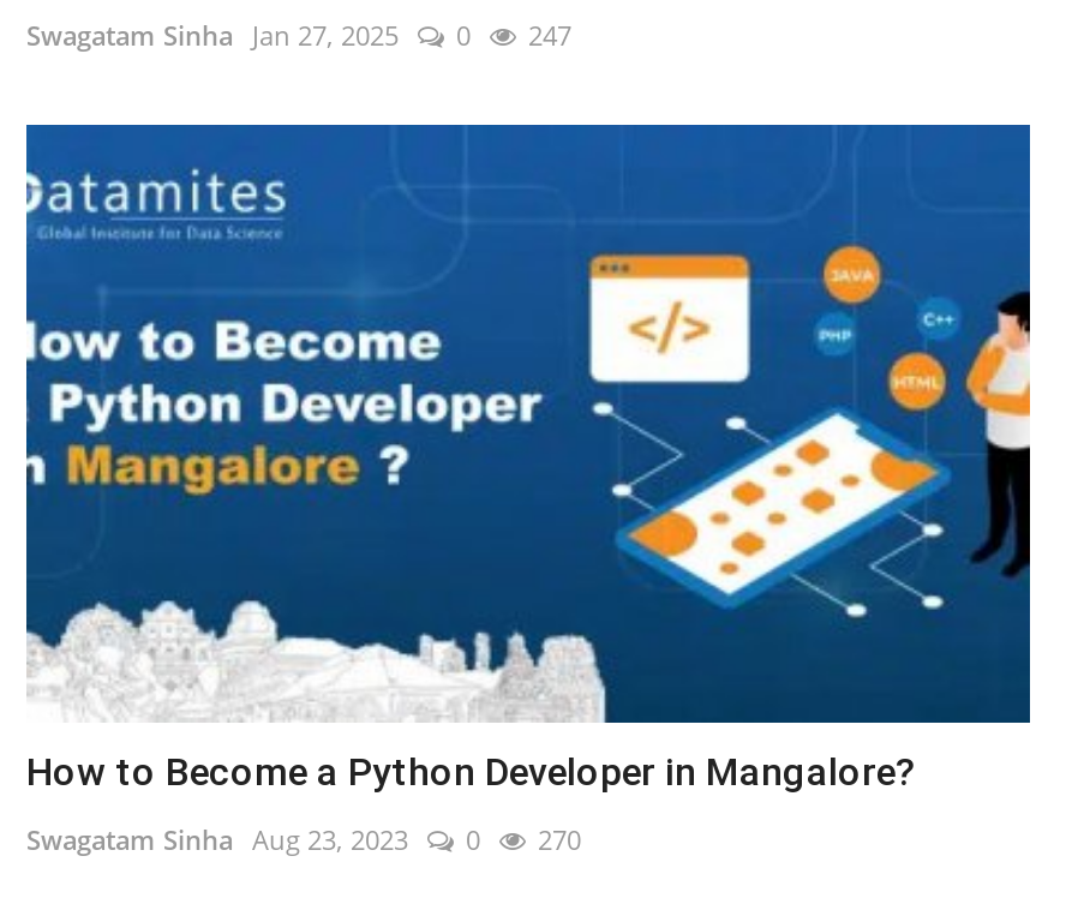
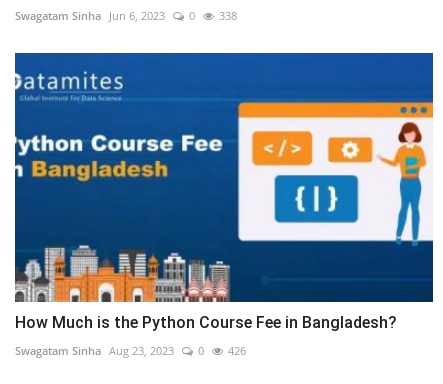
- Swagatam Sinha Jan 27, 2025
+ Swagatam Sinha Jun 6, 2023

- 247
+ 338

- [image]
- How to Become a Python Developer in Mangalore?
+ [image]
+ How Much is the Python Course Fee in Bangladesh?

- Swagatam Sinha Aug 23, 2023 0 270
+ Swagatam Sinha Aug 23, 2023 0 426
